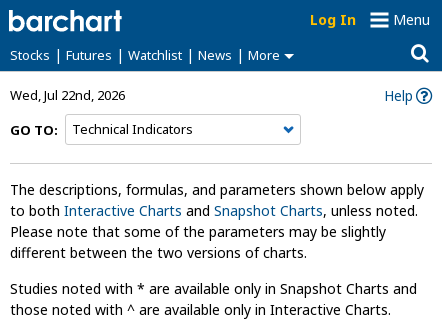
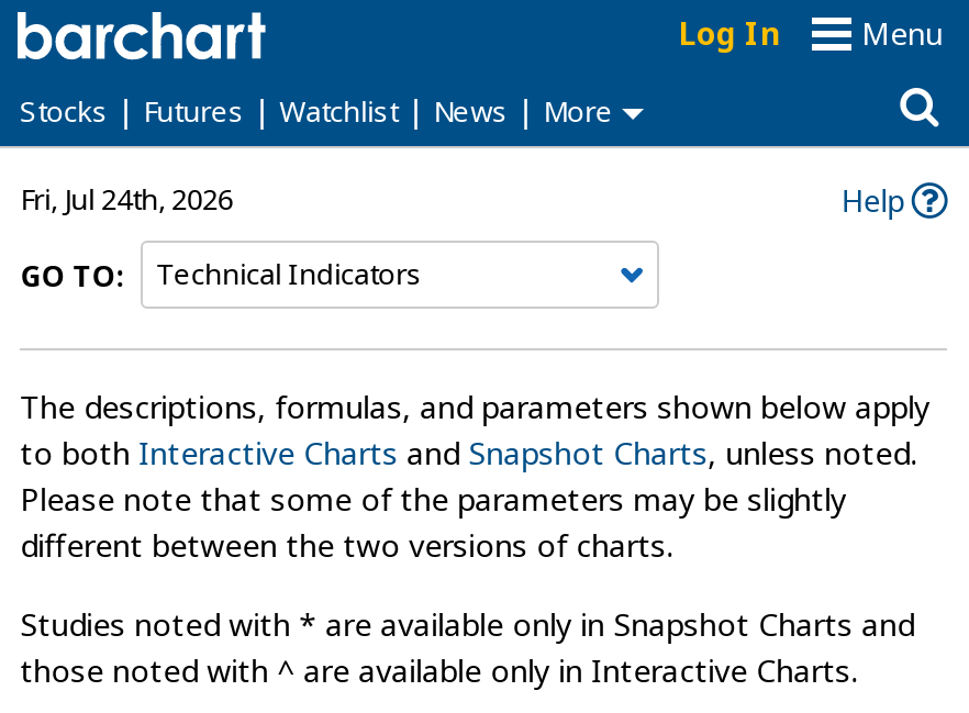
- Wed, Jul 22nd, 2026
+ Fri, Jul 24th, 2026
